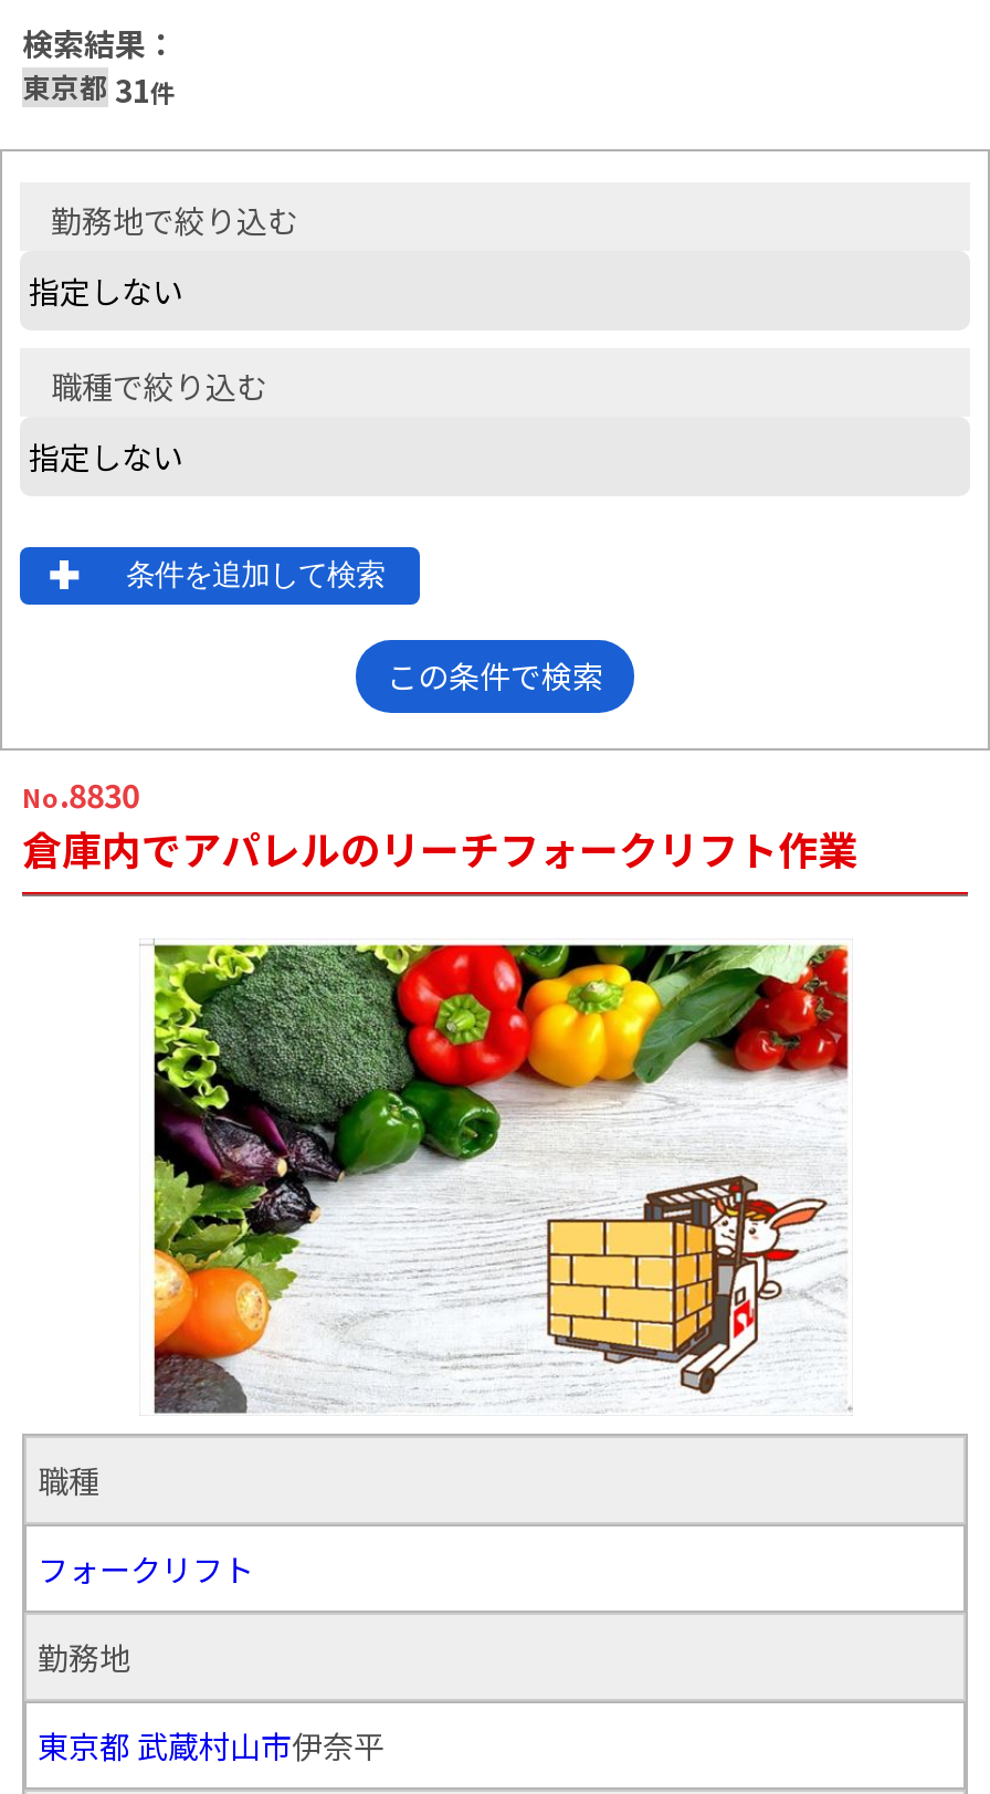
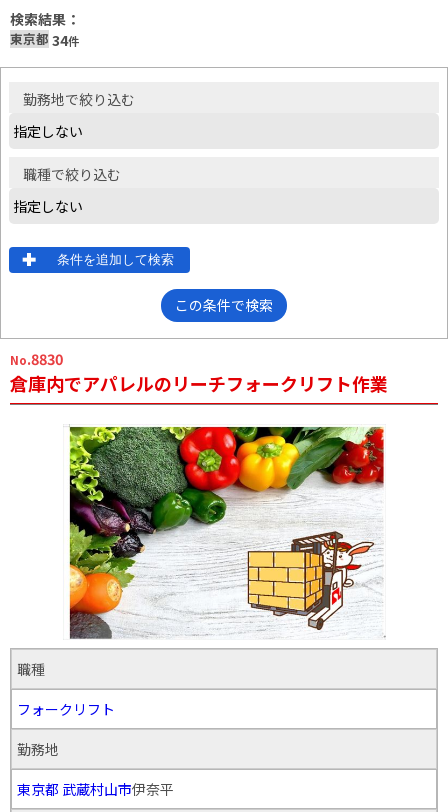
- 東京都31件
+ 東京都34件
